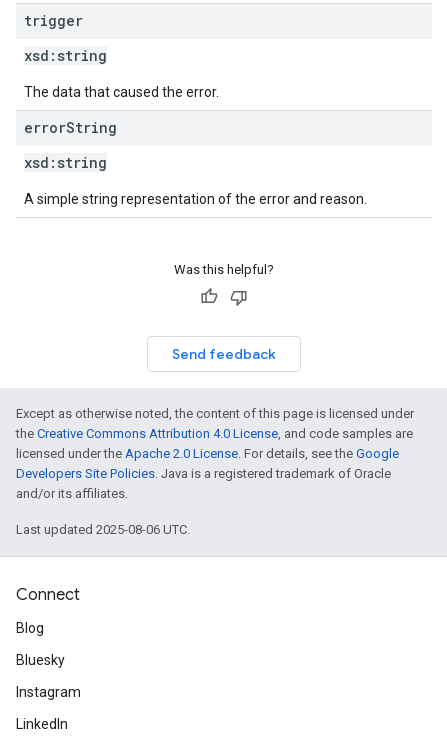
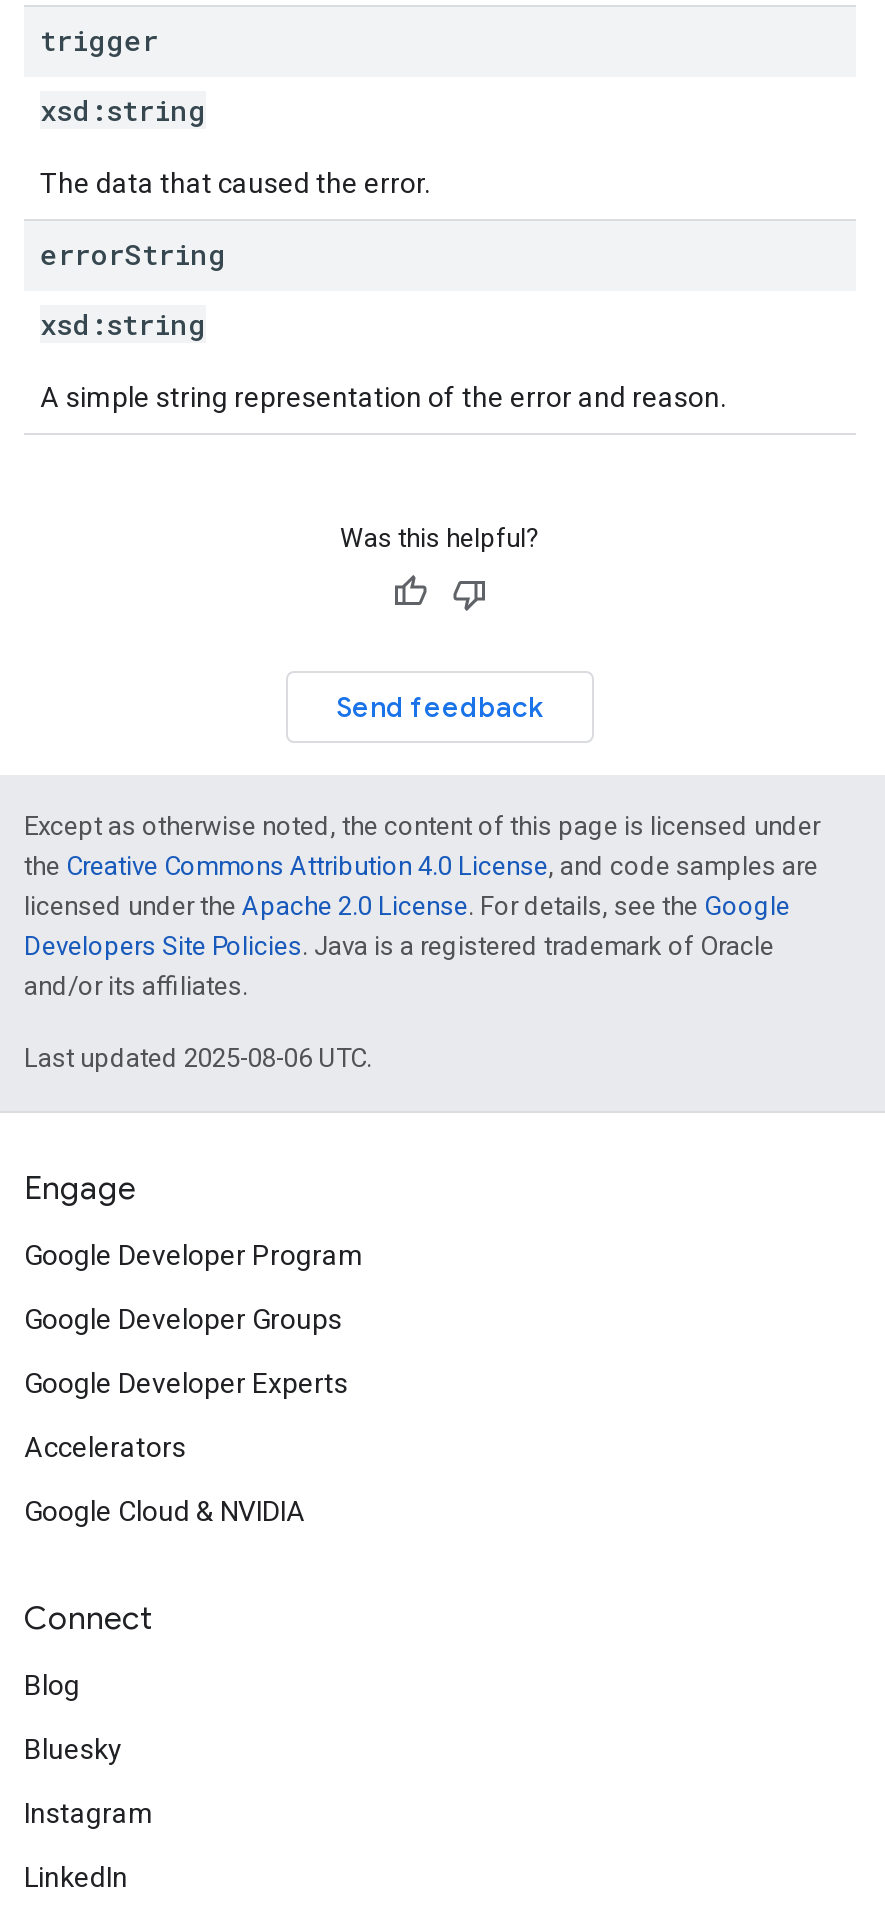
+ Engage
+ Google Developer Program
+ Google Developer Groups
+ Google Developer Experts
+ Accelerators
+ Google Cloud & NVIDIA
